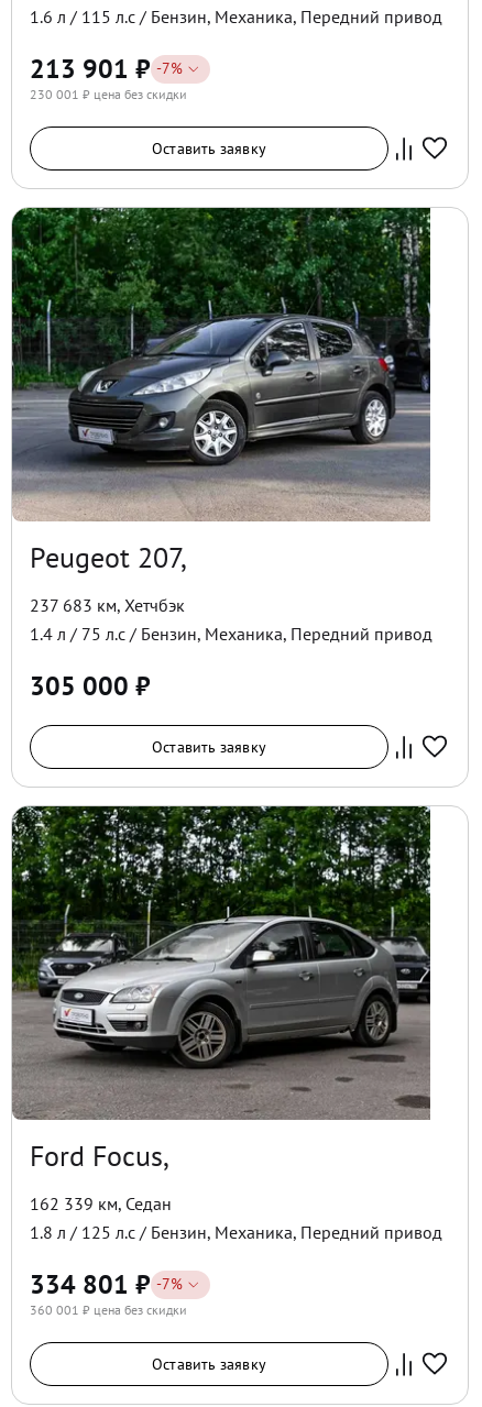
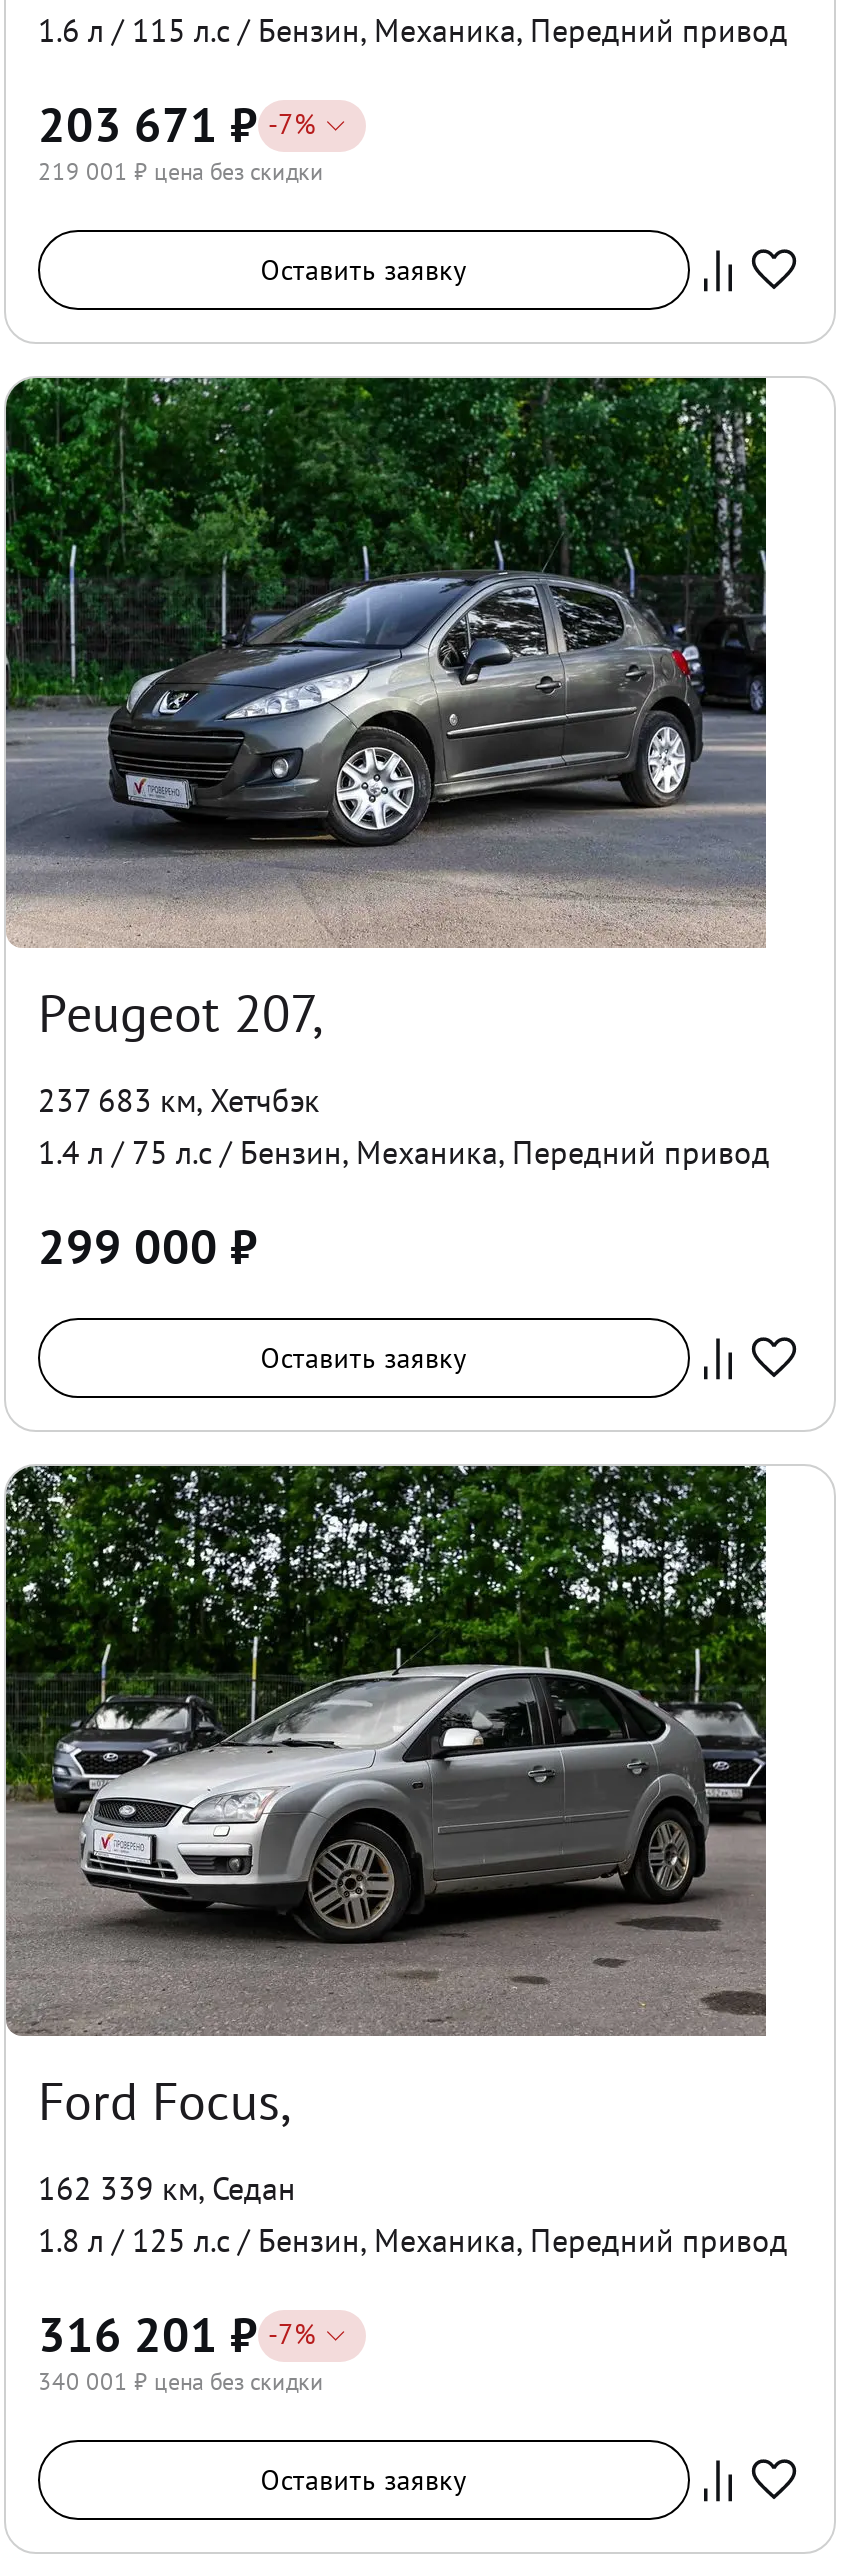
- 213 901 ₽ - 7%
+ 203 671 ₽ - 7%

- 230 001 ₽ цена без скидки
+ 219 001 ₽ цена без скидки

- 305 000 ₽
+ 299 000 ₽

- 334 801 ₽ - 7%
+ 316 201 ₽ - 7%

- 360 001 ₽ цена без скидки
+ 340 001 ₽ цена без скидки
